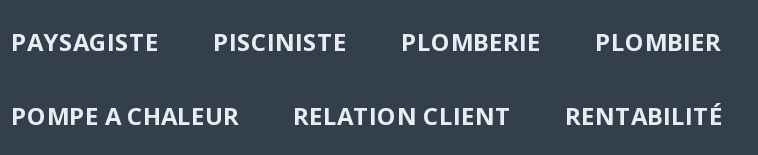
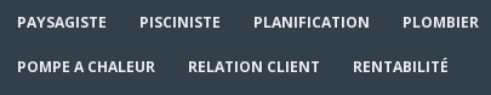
- PLOMBERIE
+ PLANIFICATION
